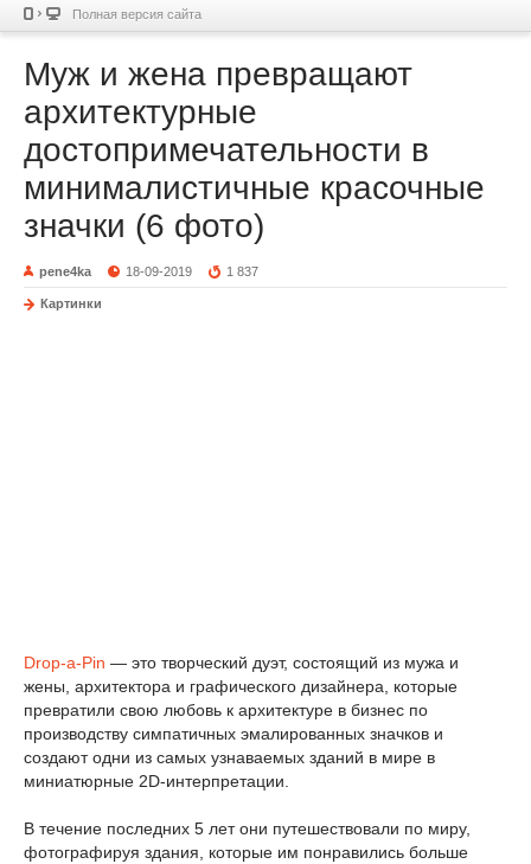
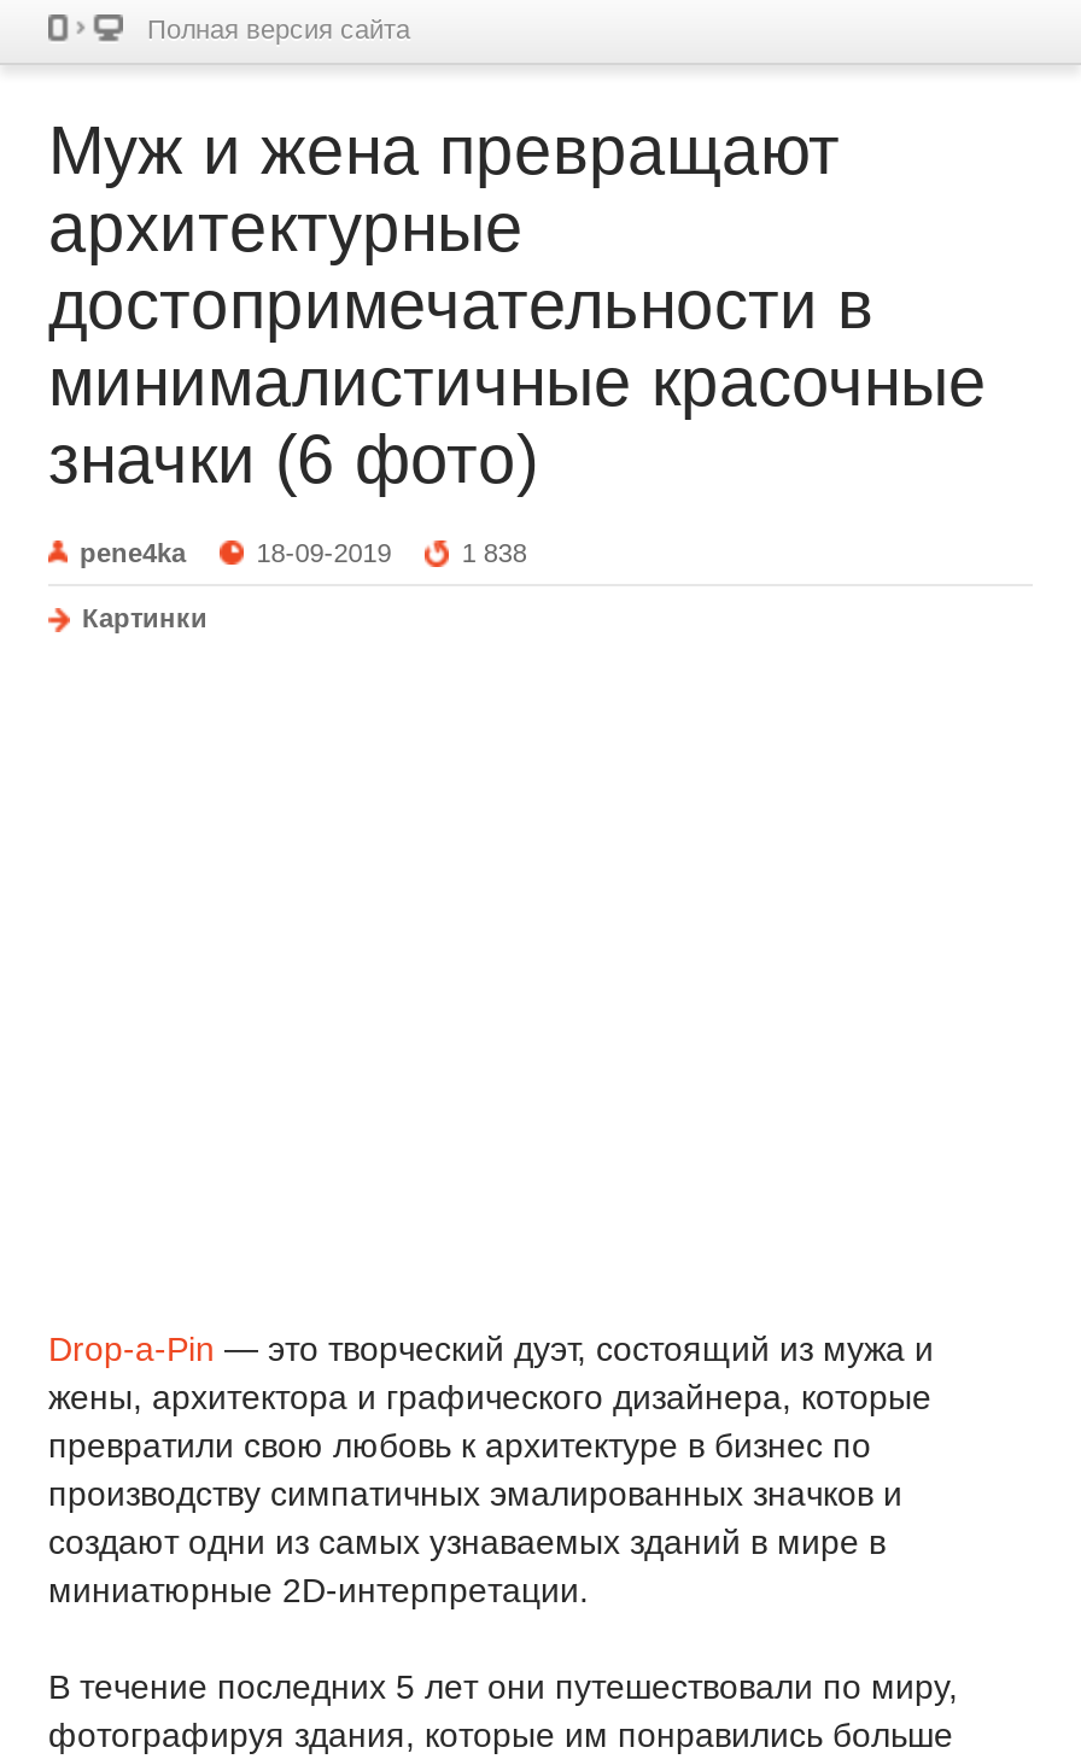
- 1 837
+ 1 838
